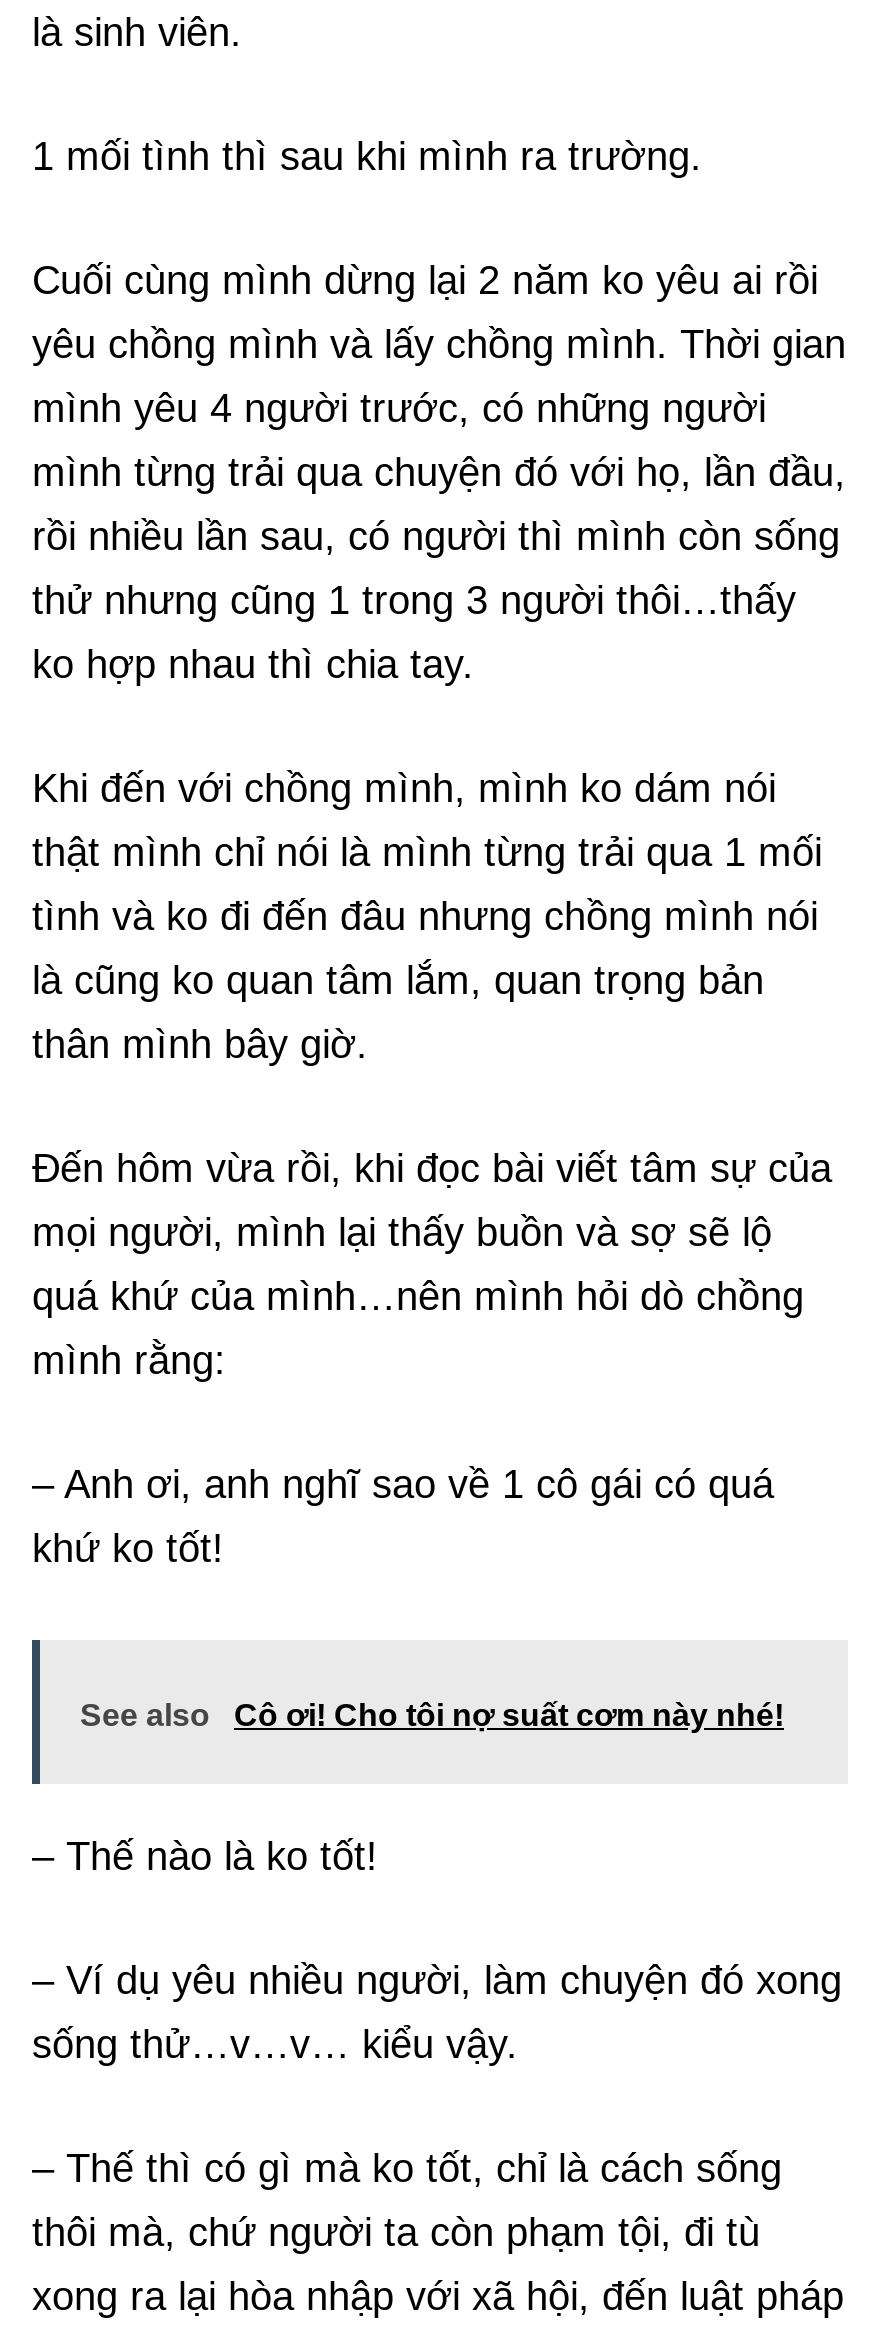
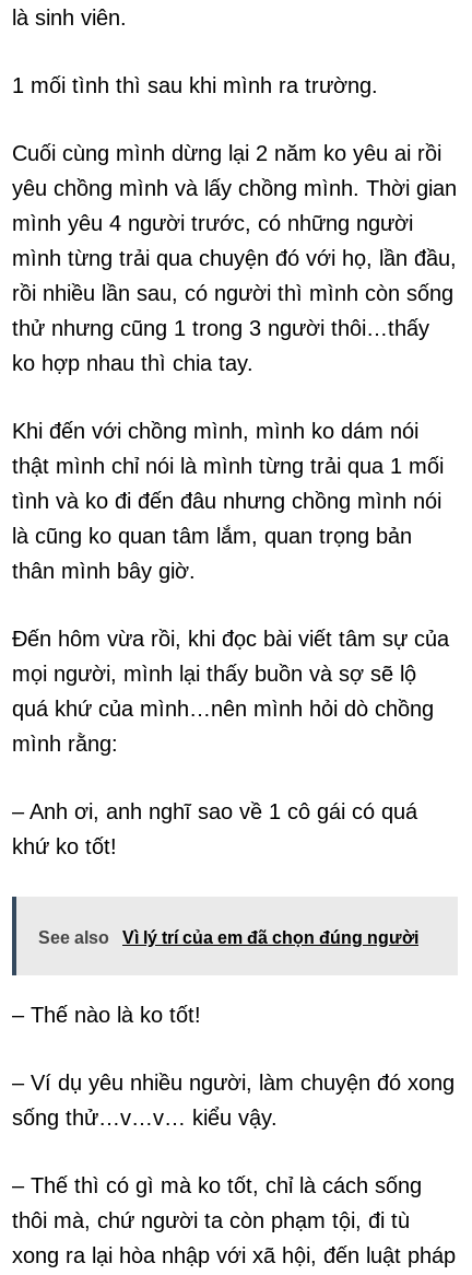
- Cô ơi! Cho tôi nợ suất cơm này nhé!
+ Vì lý trí của em đã chọn đúng người
